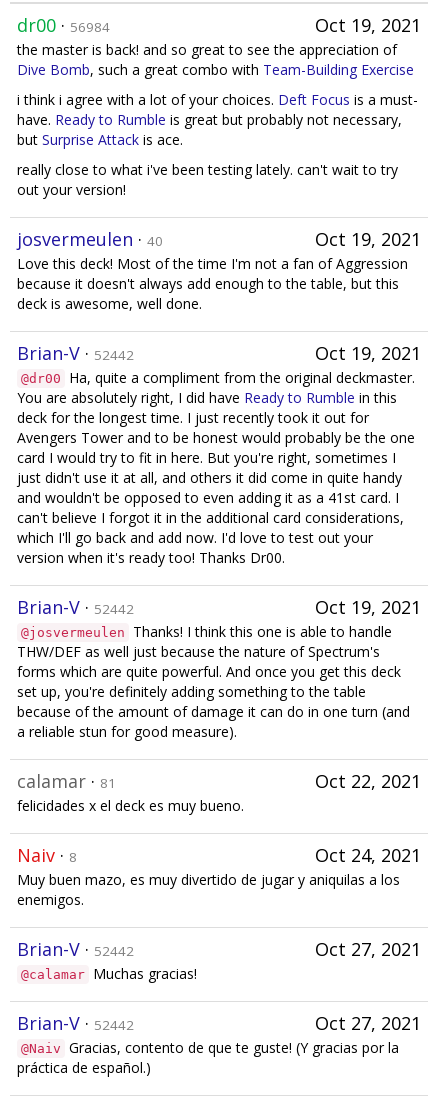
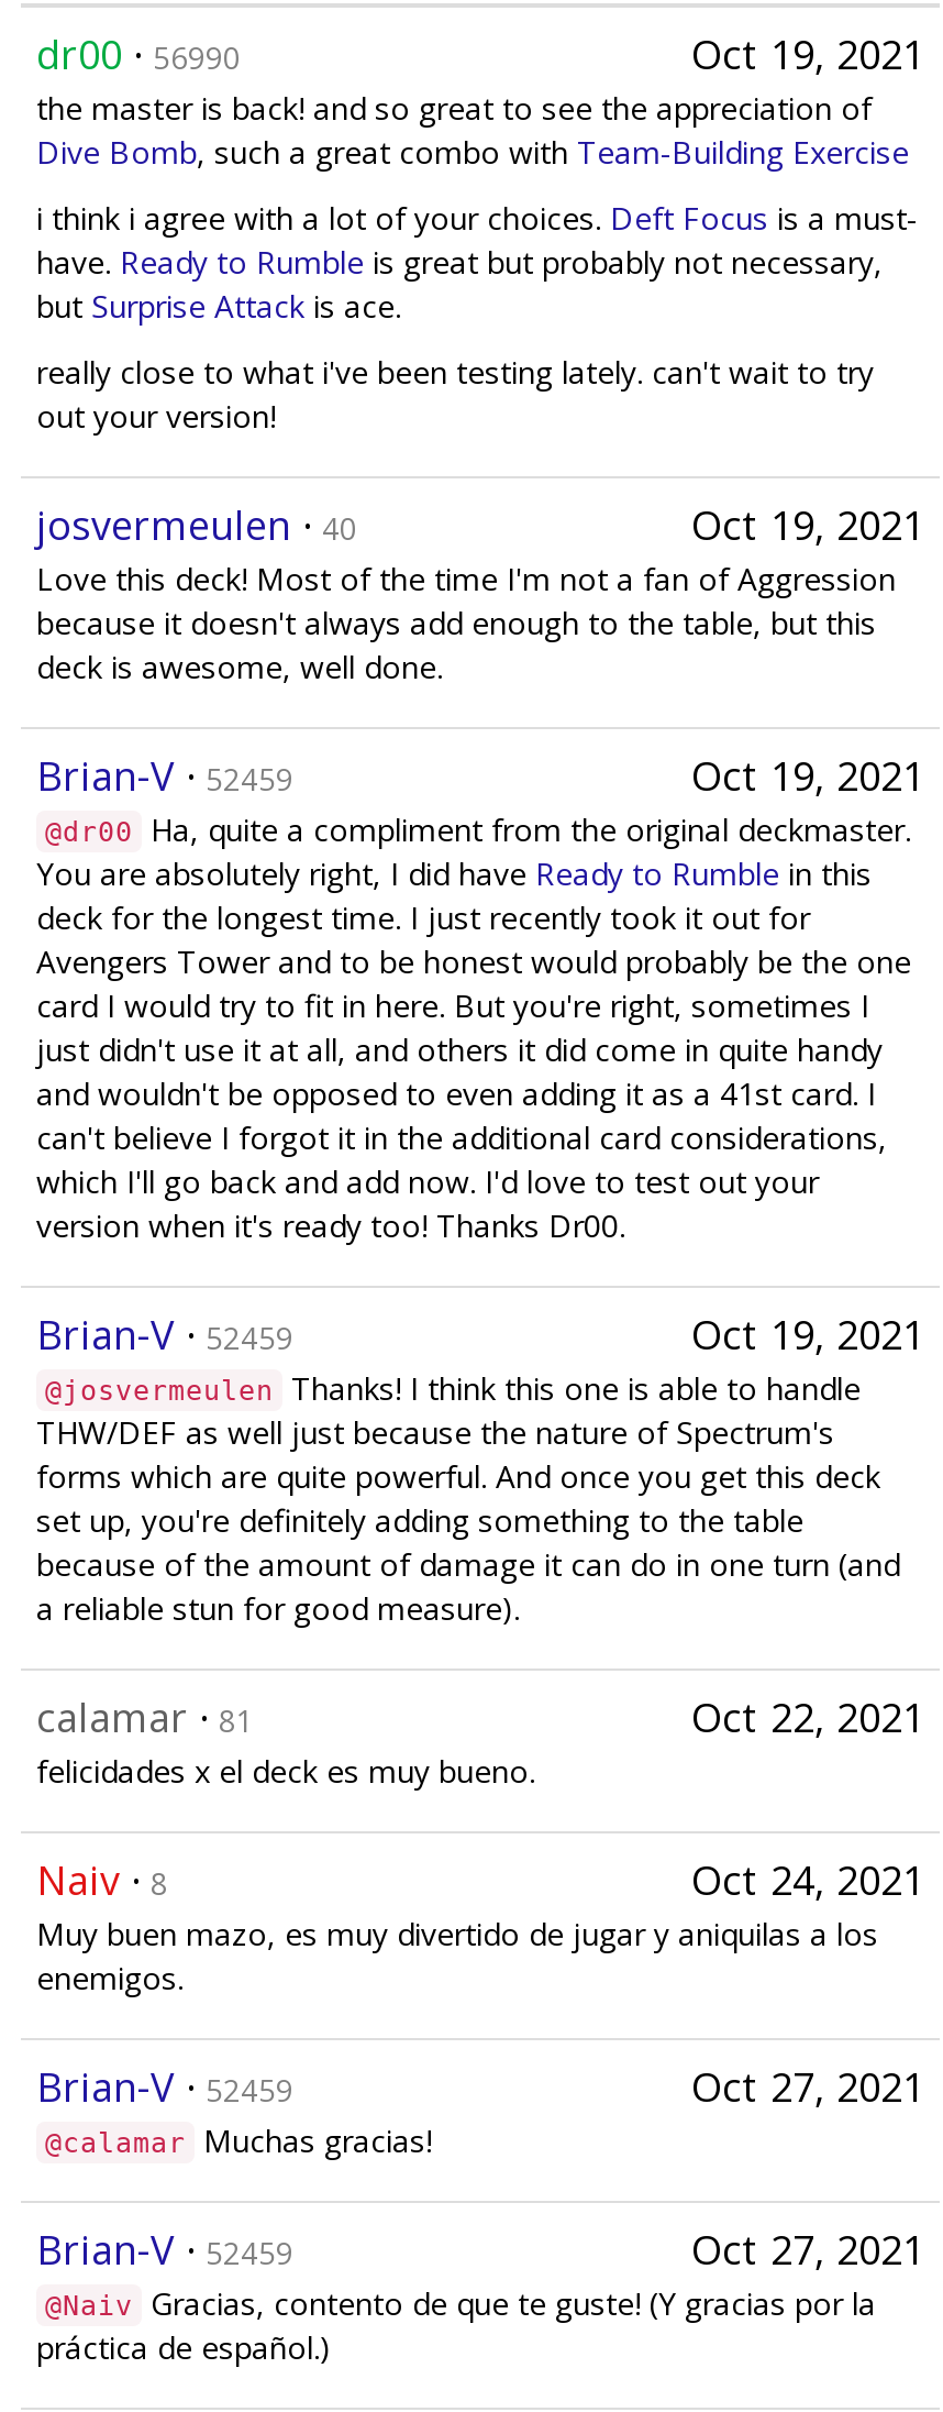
- dr00 · 56984
+ dr00 · 56990

- Brian-V · 52442
+ Brian-V · 52459

- Brian-V · 52442
+ Brian-V · 52459

- Brian-V · 52442
+ Brian-V · 52459

- Brian-V · 52442
+ Brian-V · 52459
